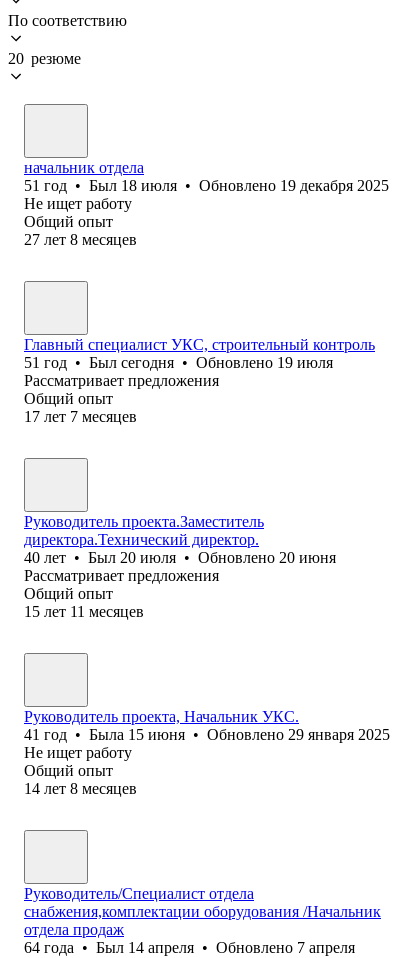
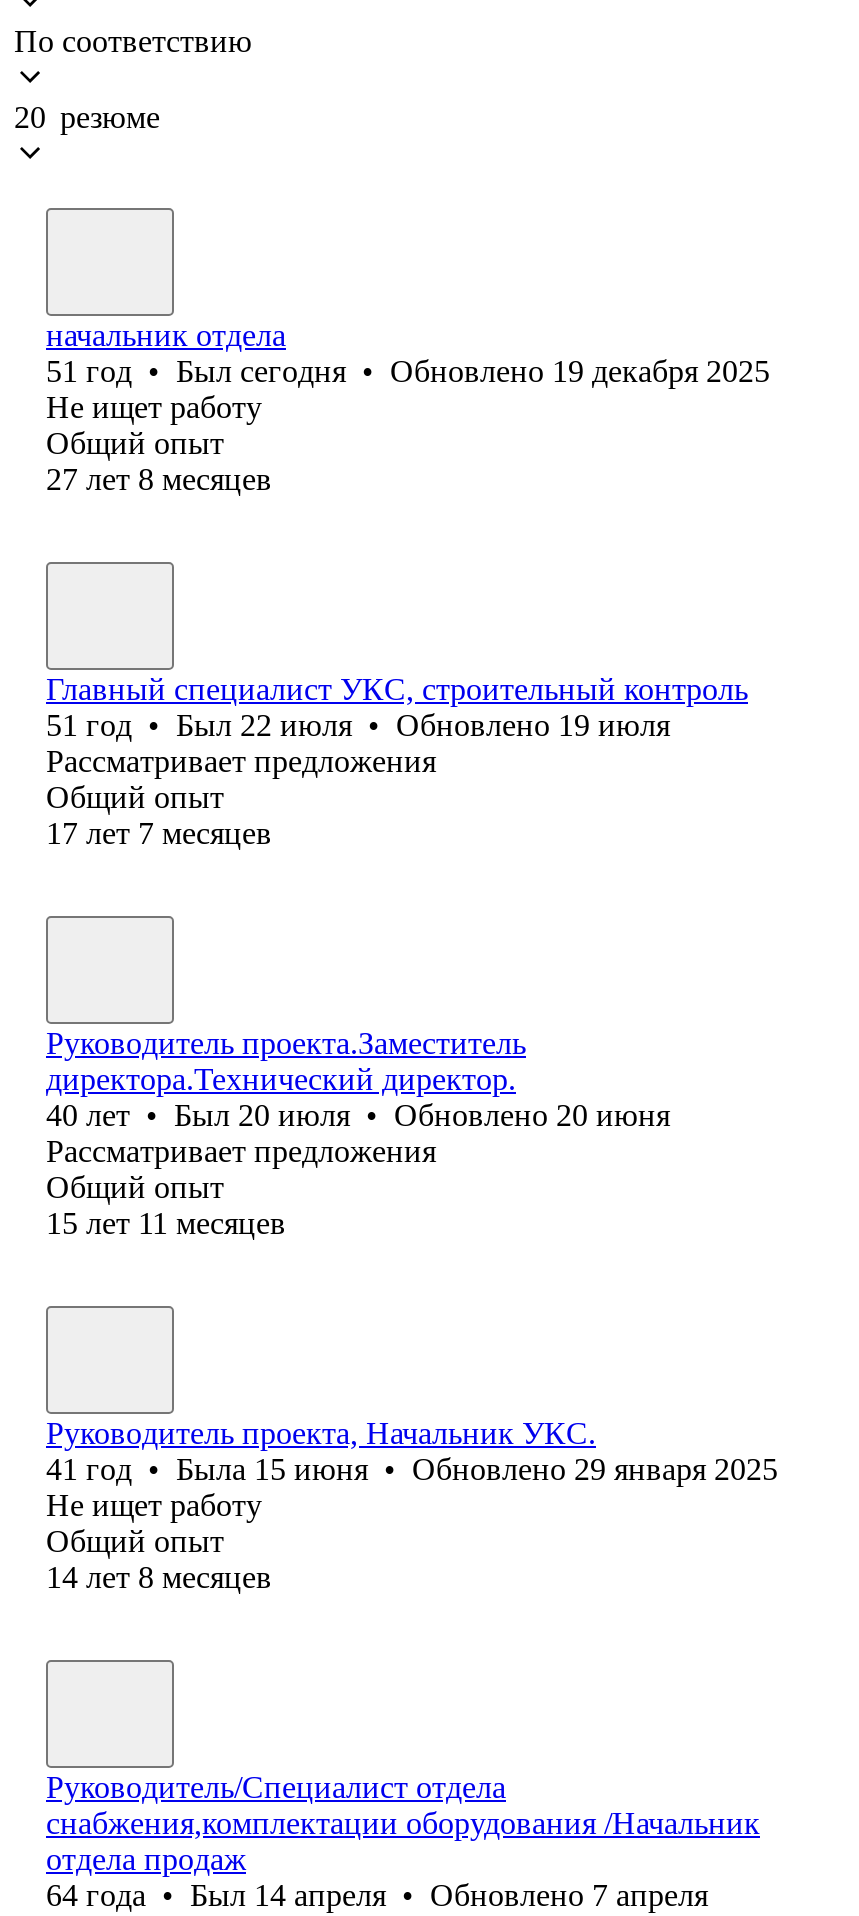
- 51 год • Был 18 июля • Обновлено 19 декабря 2025
+ 51 год • Был сегодня • Обновлено 19 декабря 2025

- 51 год • Был сегодня • Обновлено 19 июля
+ 51 год • Был 22 июля • Обновлено 19 июля
